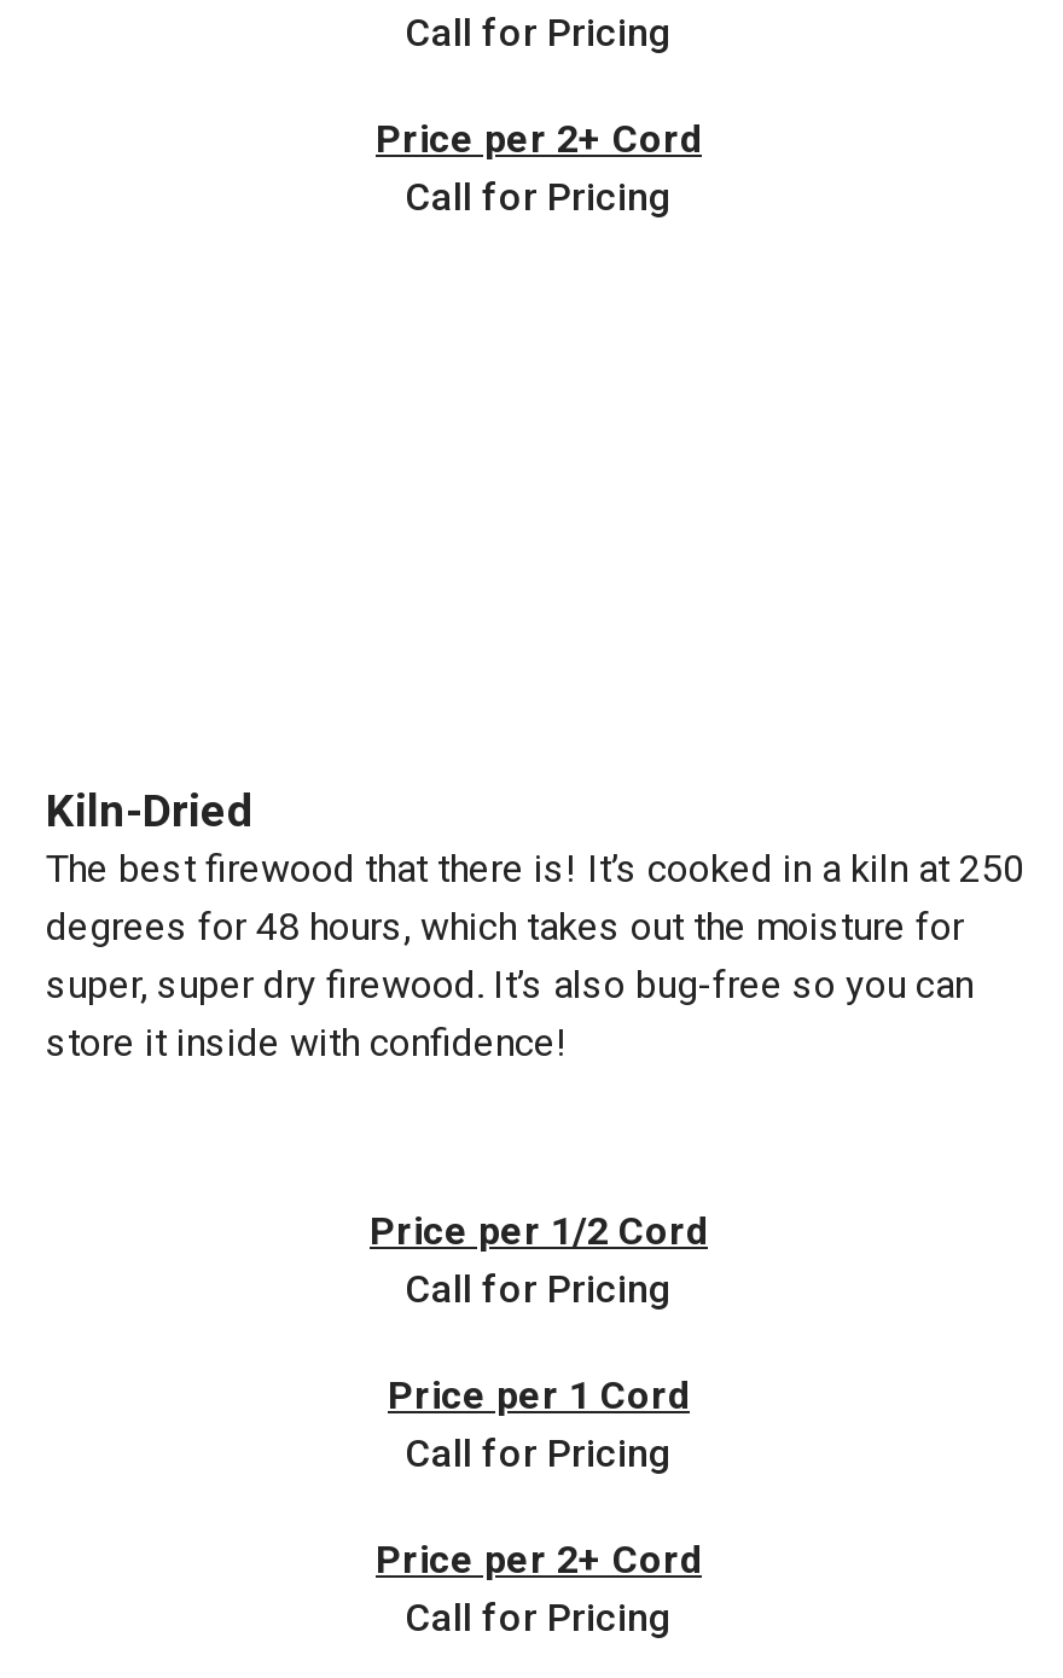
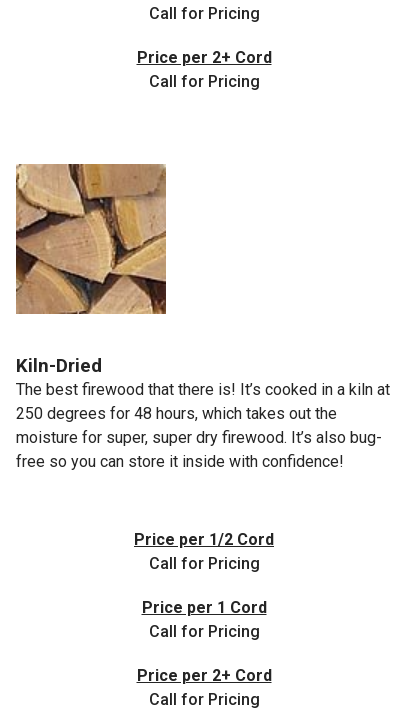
+ [image]
